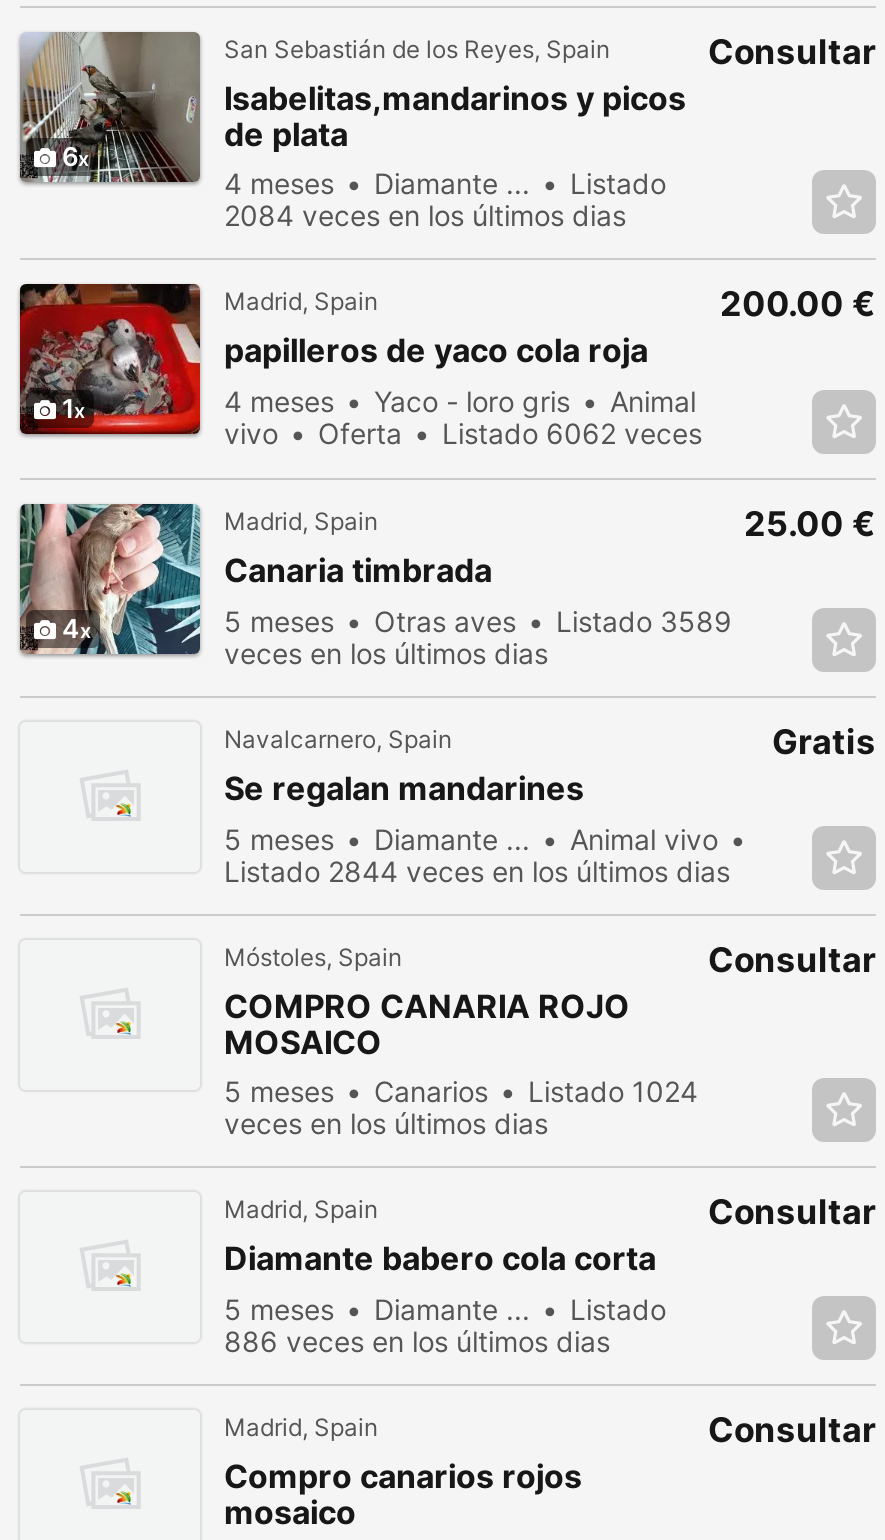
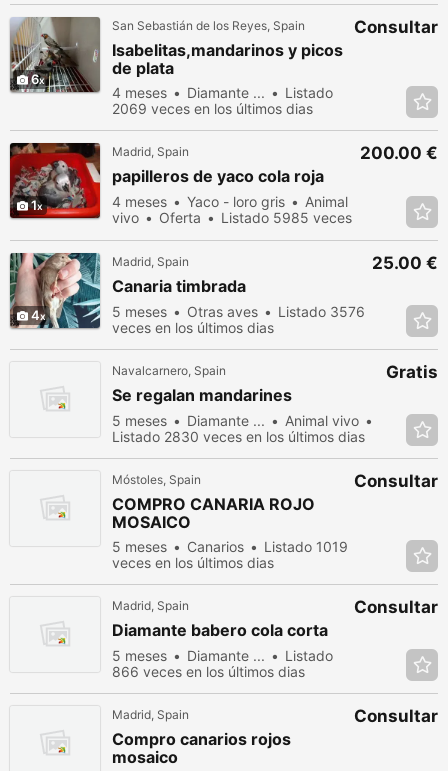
- 2084 veces en los últimos dias
+ 2069 veces en los últimos dias

- Listado 6062 veces
+ Listado 5985 veces

- 5 meses Otras aves Listado 3589
+ 5 meses Otras aves Listado 3576

- Listado 2844 veces en los últimos dias
+ Listado 2830 veces en los últimos dias

- 5 meses Canarios Listado 1024
+ 5 meses Canarios Listado 1019

- 886 veces en los últimos dias
+ 866 veces en los últimos dias
